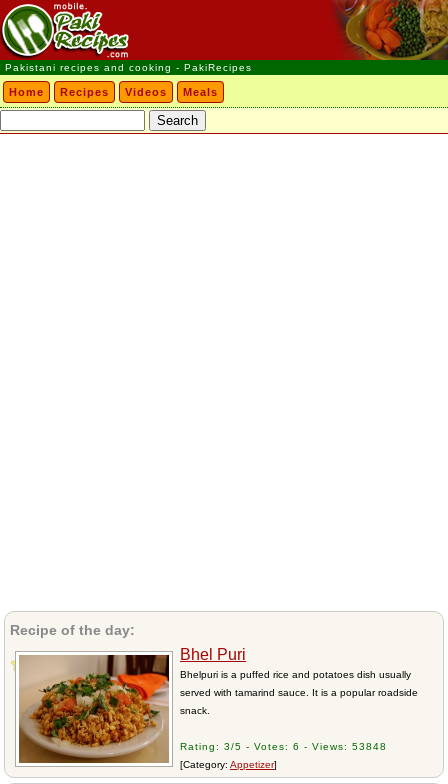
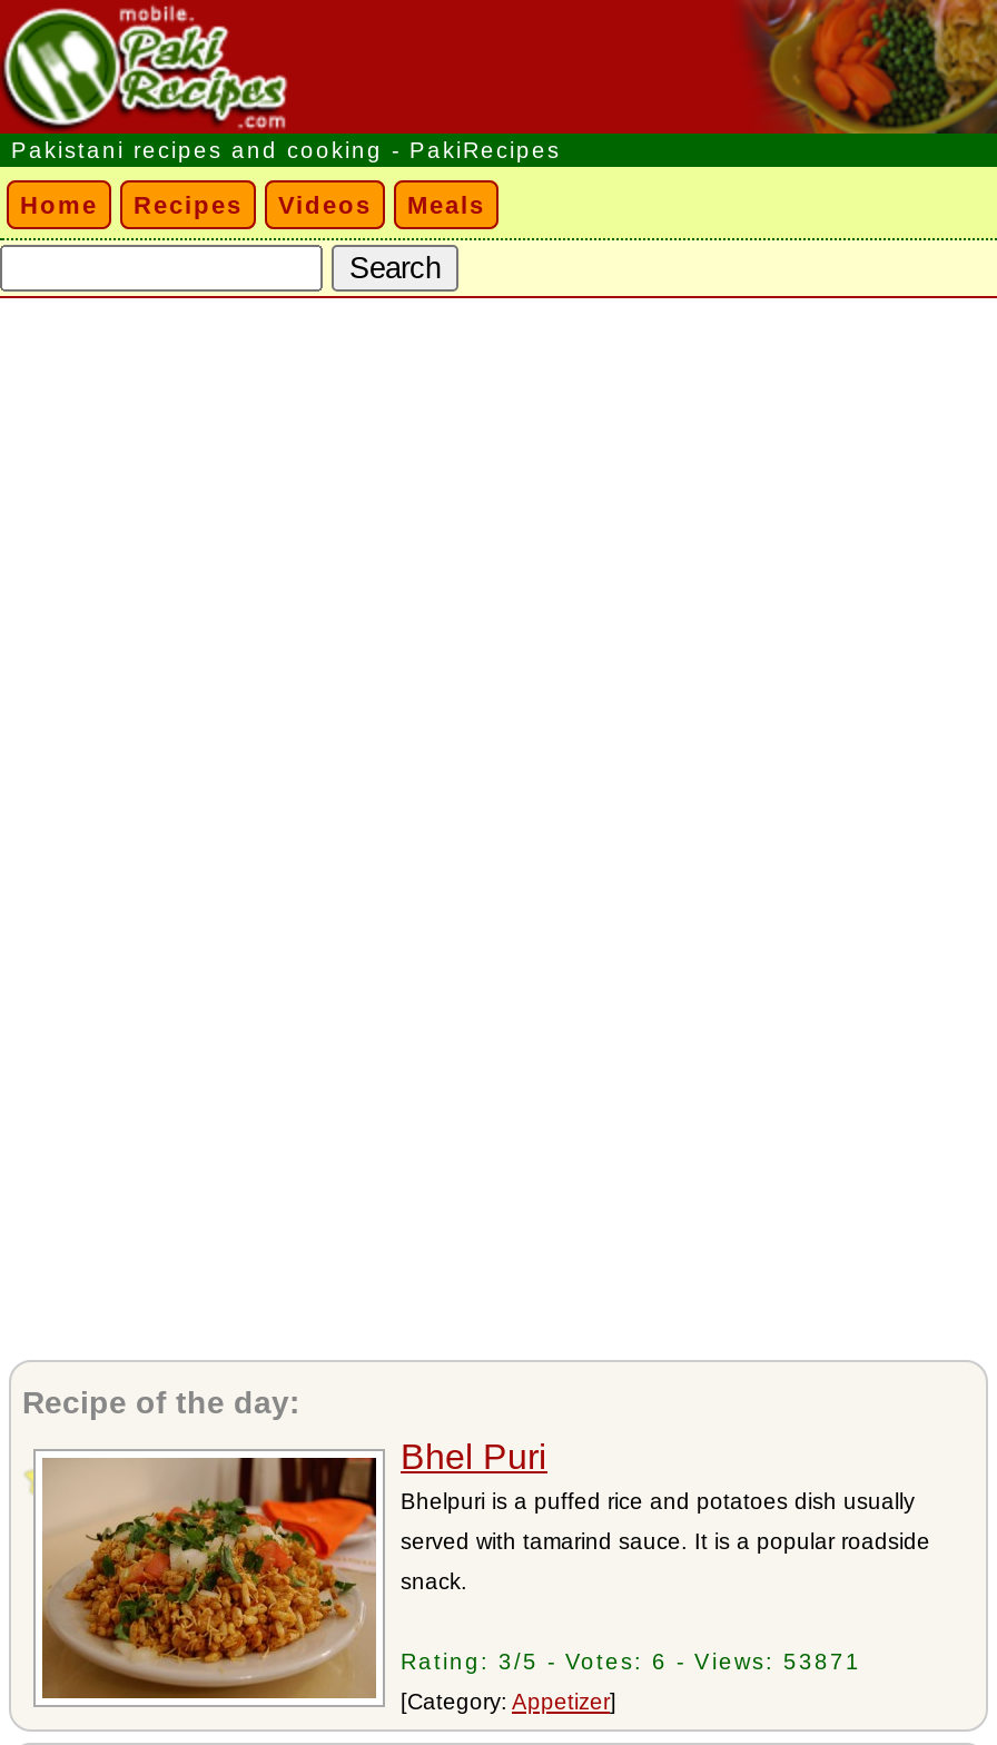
- Rating: 3/5 - Votes: 6 - Views: 53848
+ Rating: 3/5 - Votes: 6 - Views: 53871
